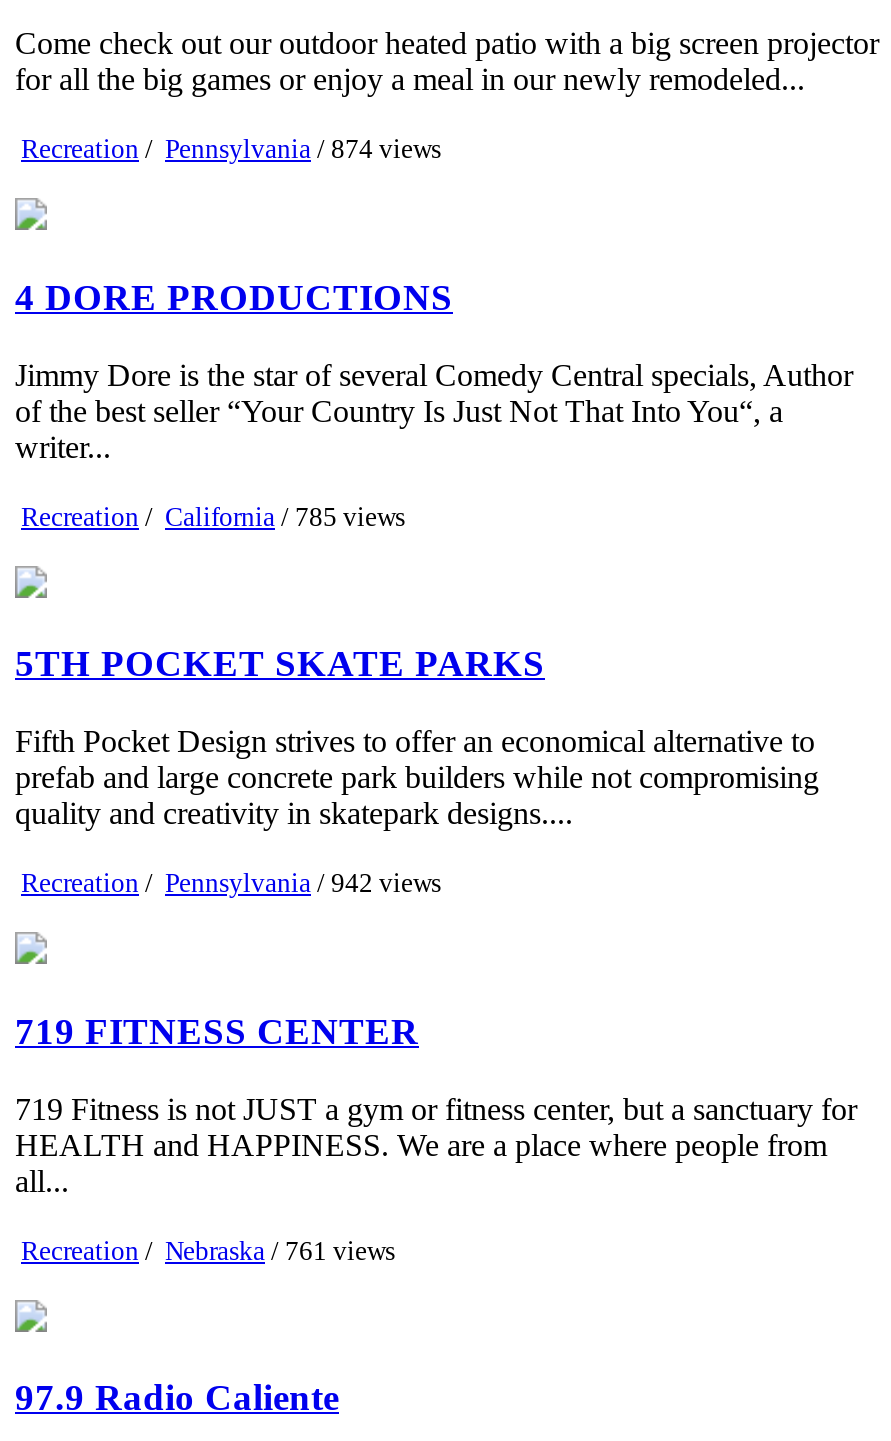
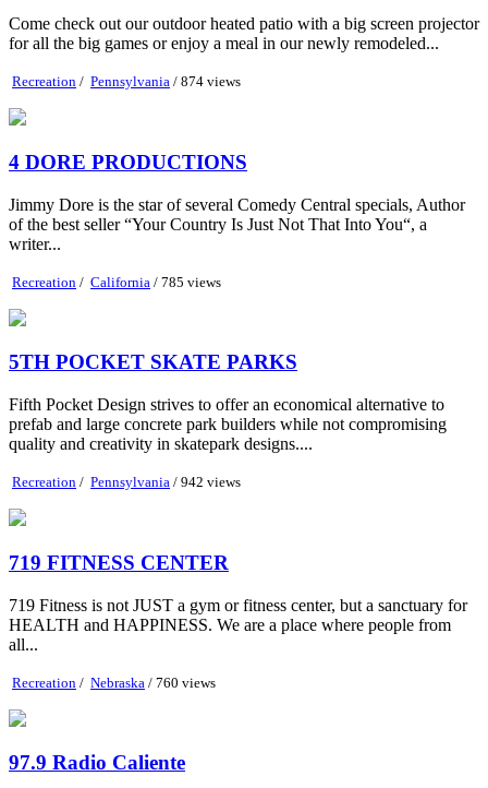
- Recreation / Nebraska / 761 views
+ Recreation / Nebraska / 760 views
